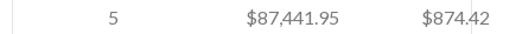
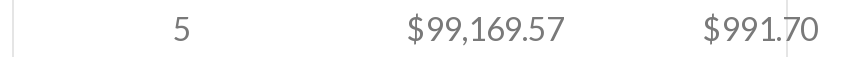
- $87,441.95
+ $99,169.57

- $874.42
+ $991.70
